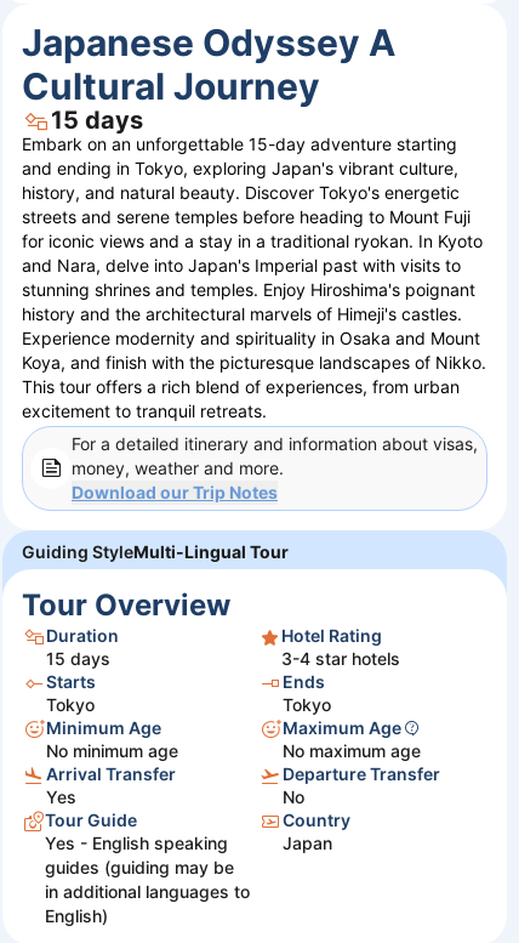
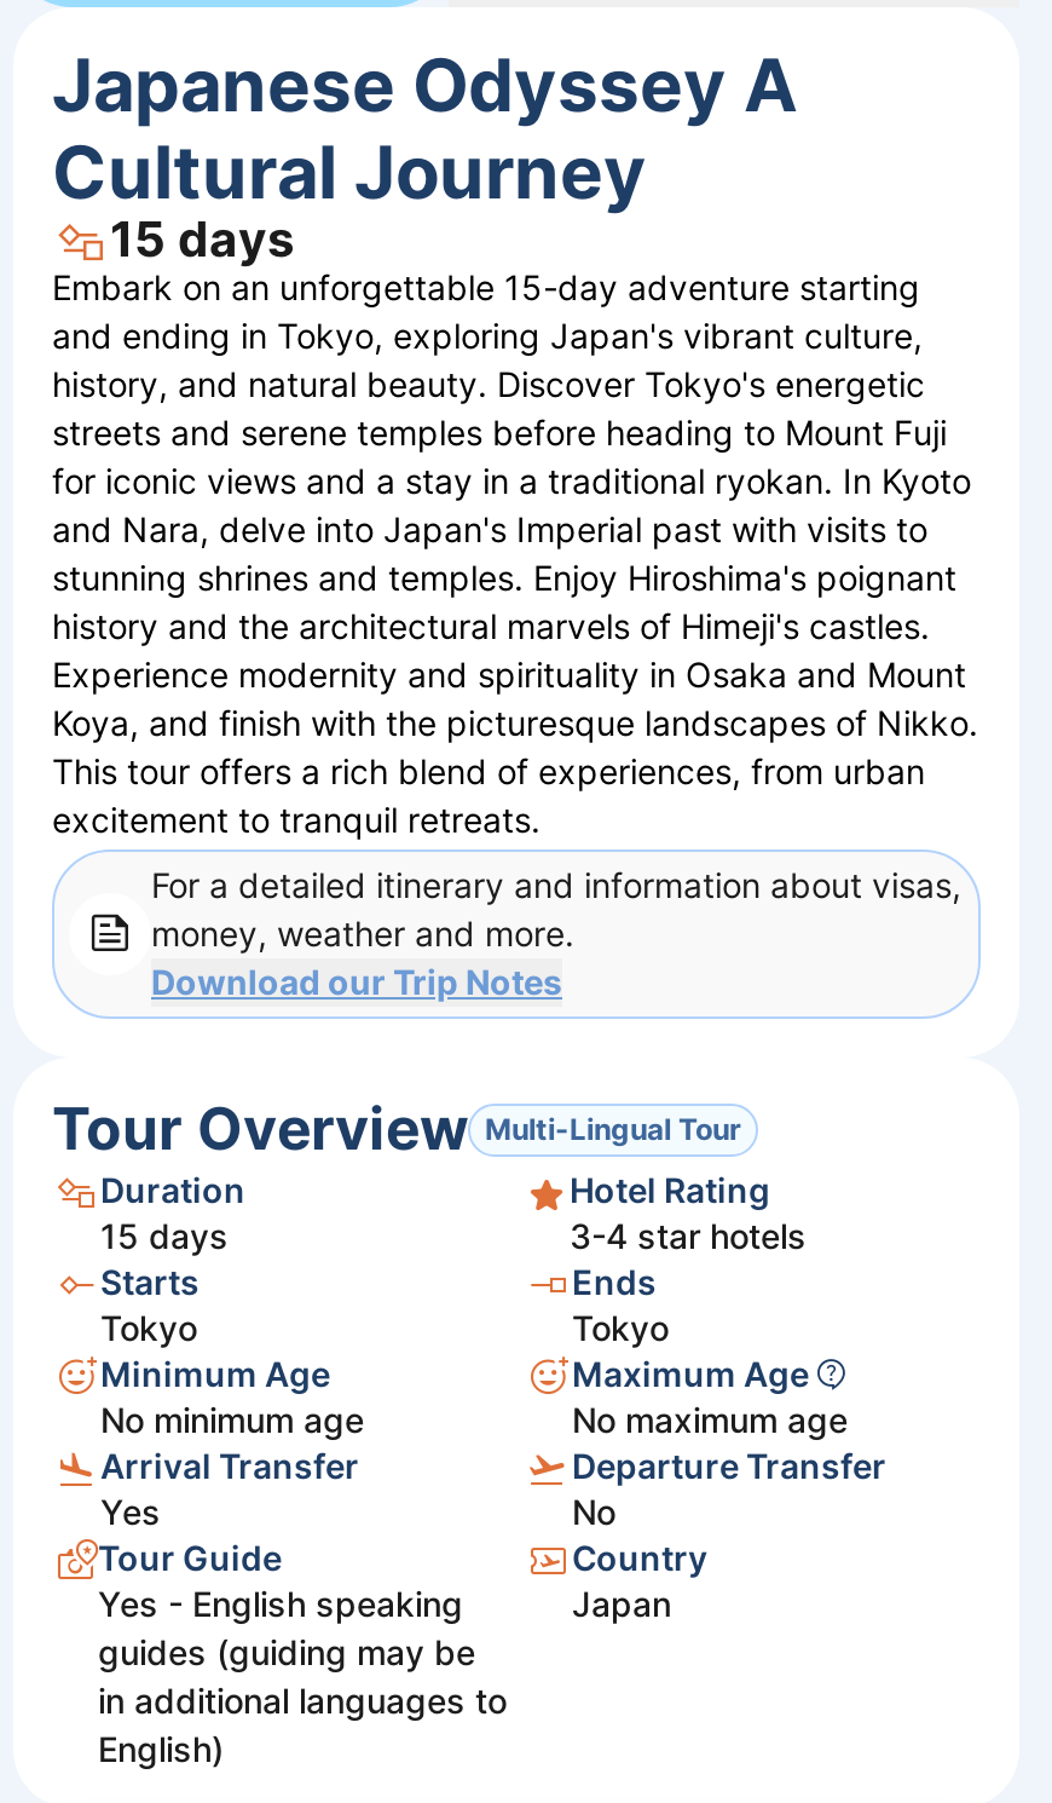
- Guiding StyleMulti-Lingual Tour
- Tour Overview
+ Tour Overview Multi-Lingual Tour
